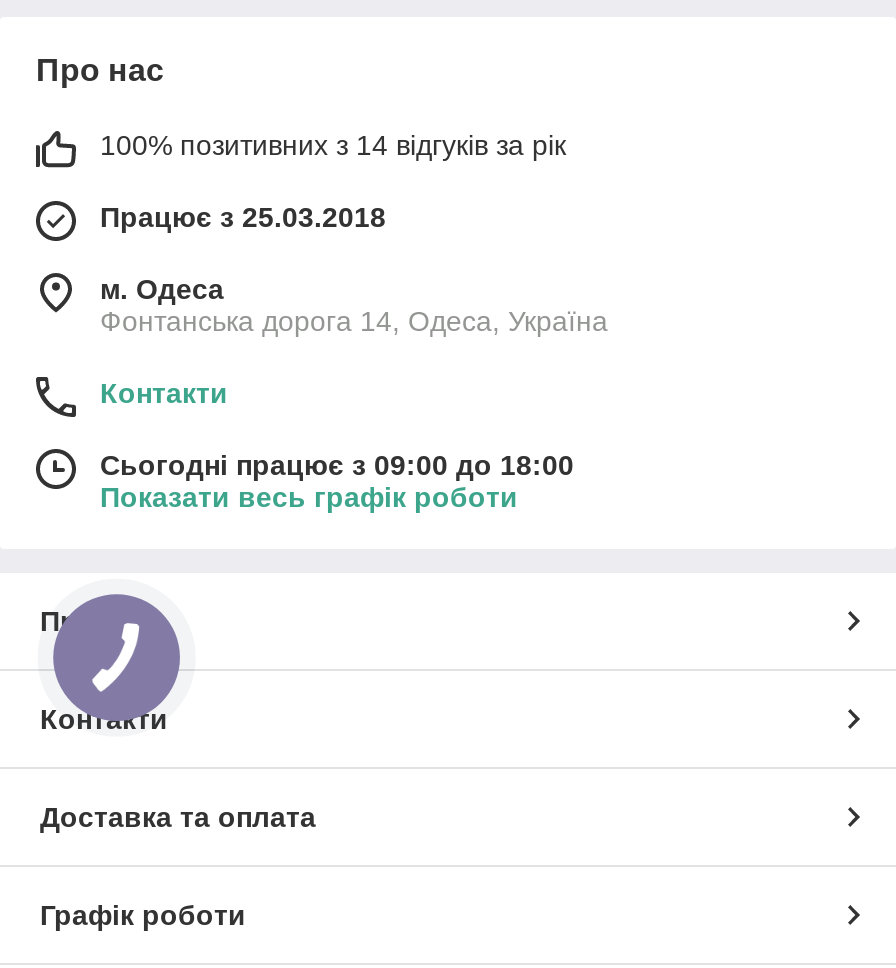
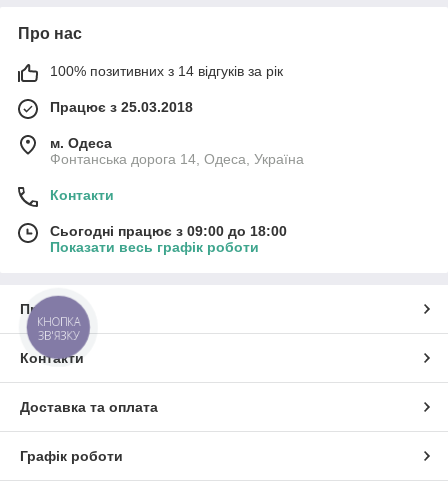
+ КНОПКА
+ ЗВ'ЯЗКУ
